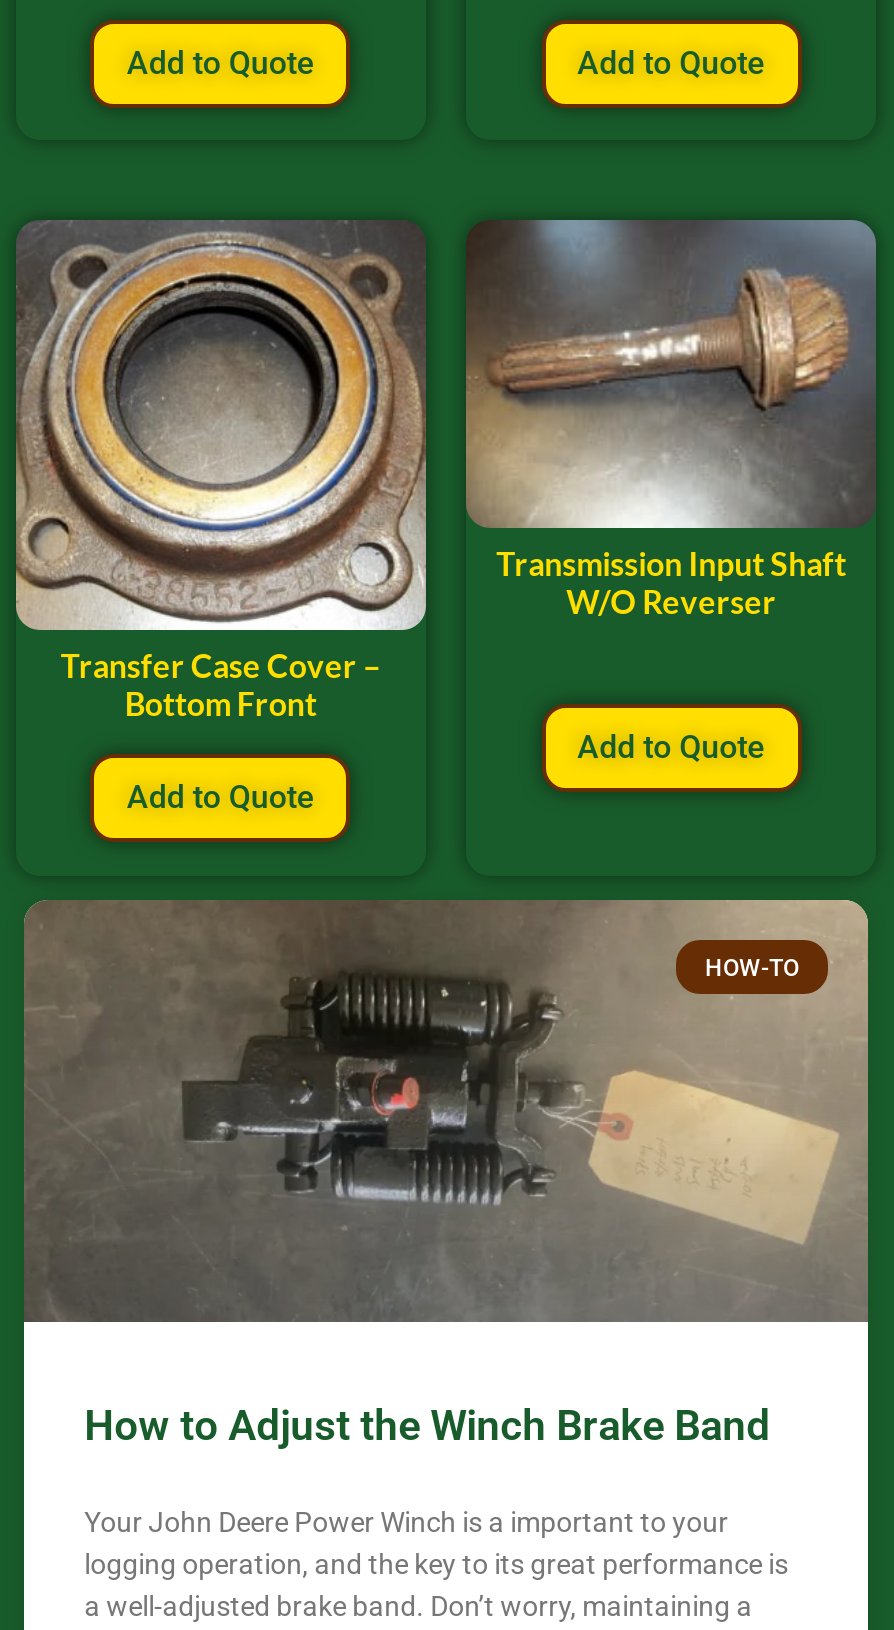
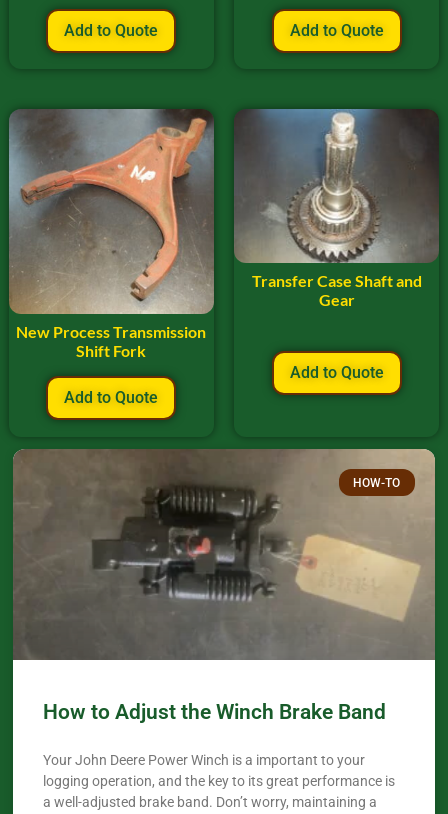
- [image]
- Transfer Case Cover –
- Bottom Front
+ [image]
+ New Process Transmission
+ Shift Fork

- [image]
- Transmission Input Shaft
- W/O Reverser
+ [image]
+ Transfer Case Shaft and
+ Gear
